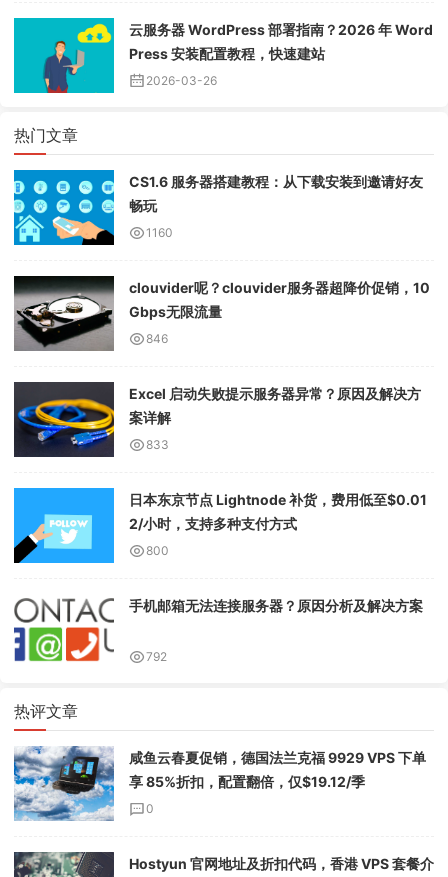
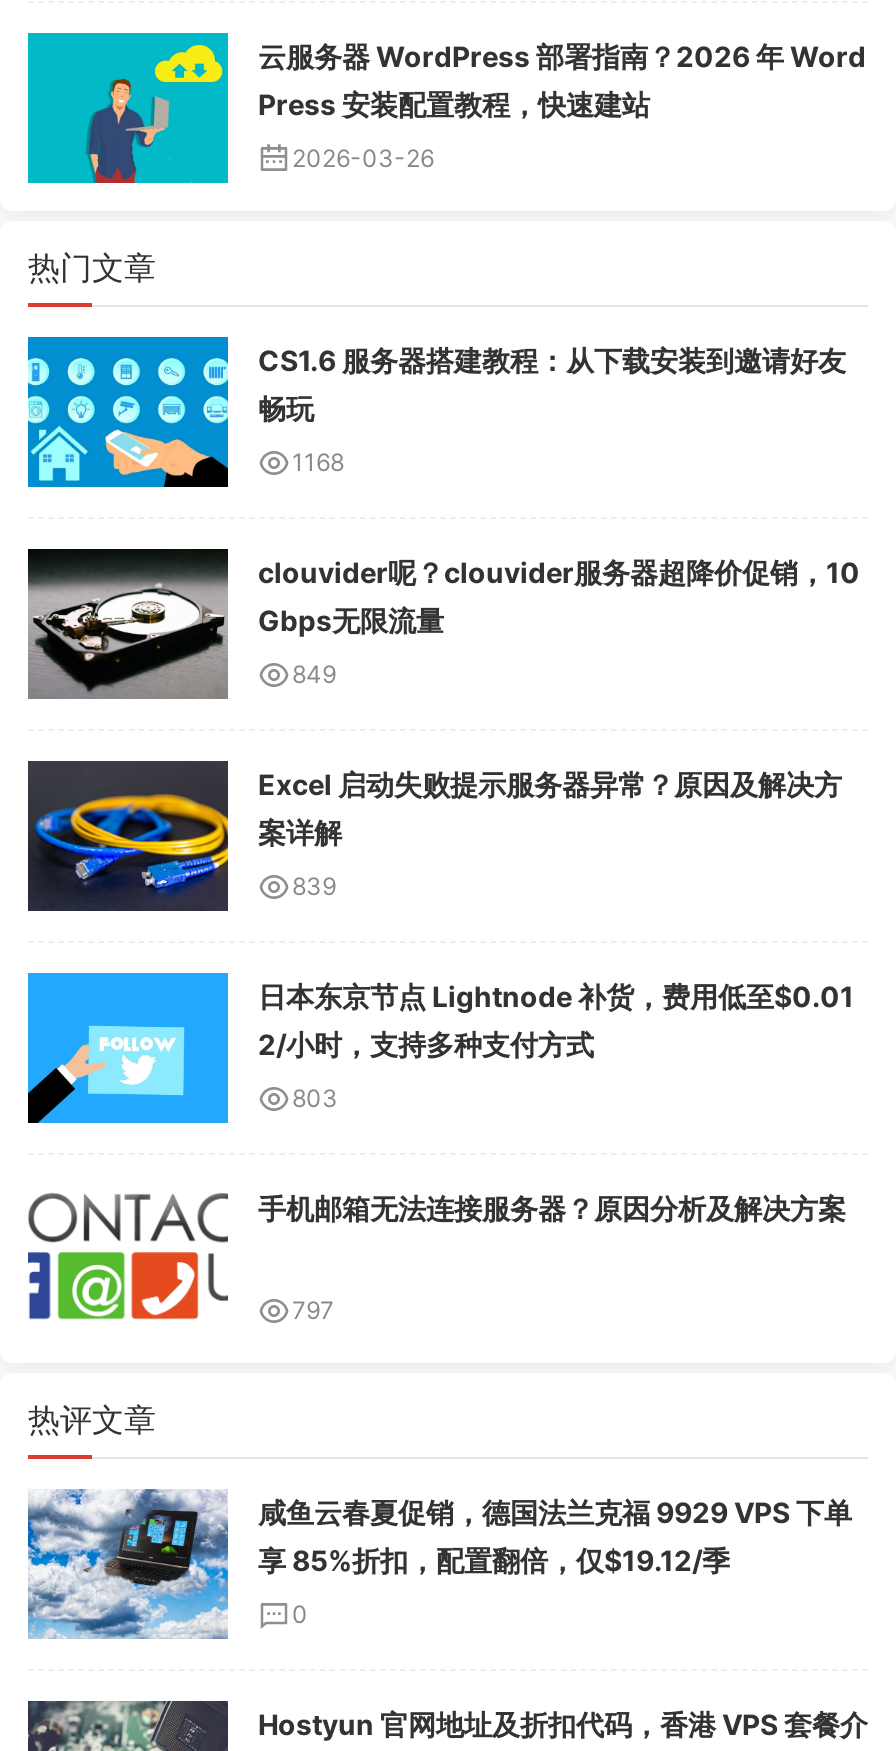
- 1160
+ 1168

- 846
+ 849

- 833
+ 839

- 800
+ 803

- 792
+ 797
